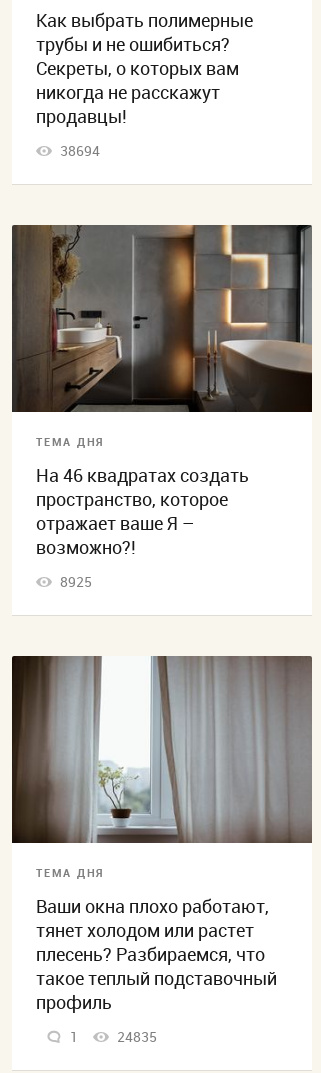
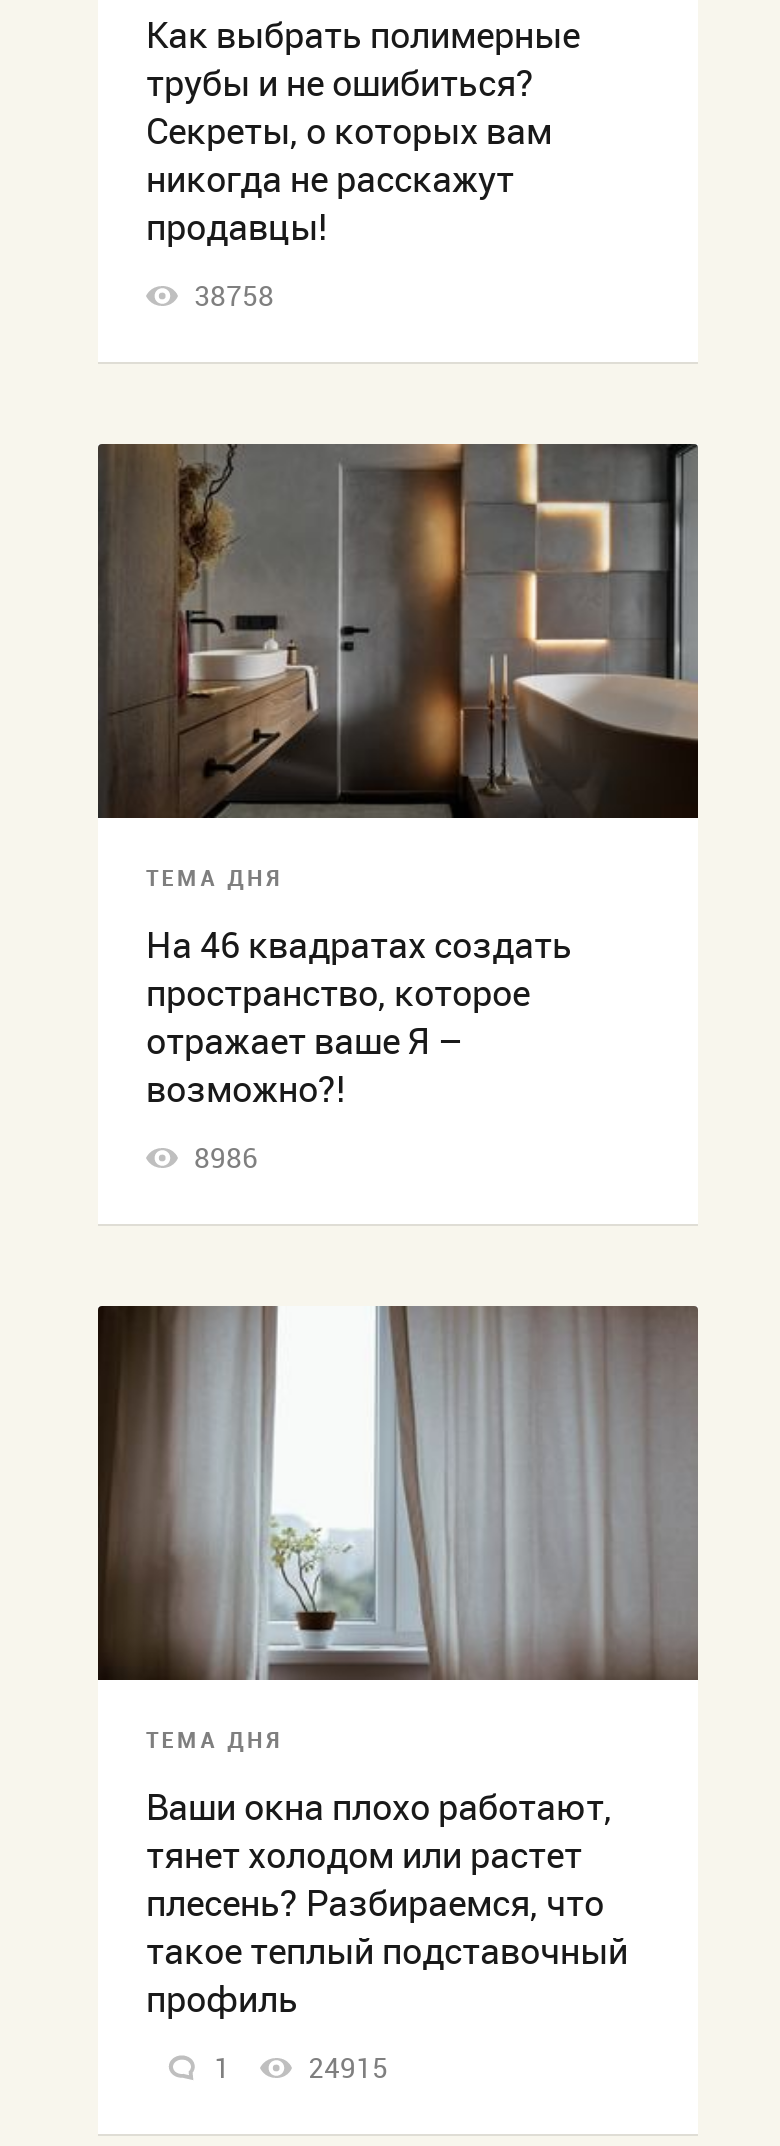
- 38694
+ 38758

- 8925
+ 8986

- 24835
+ 24915
